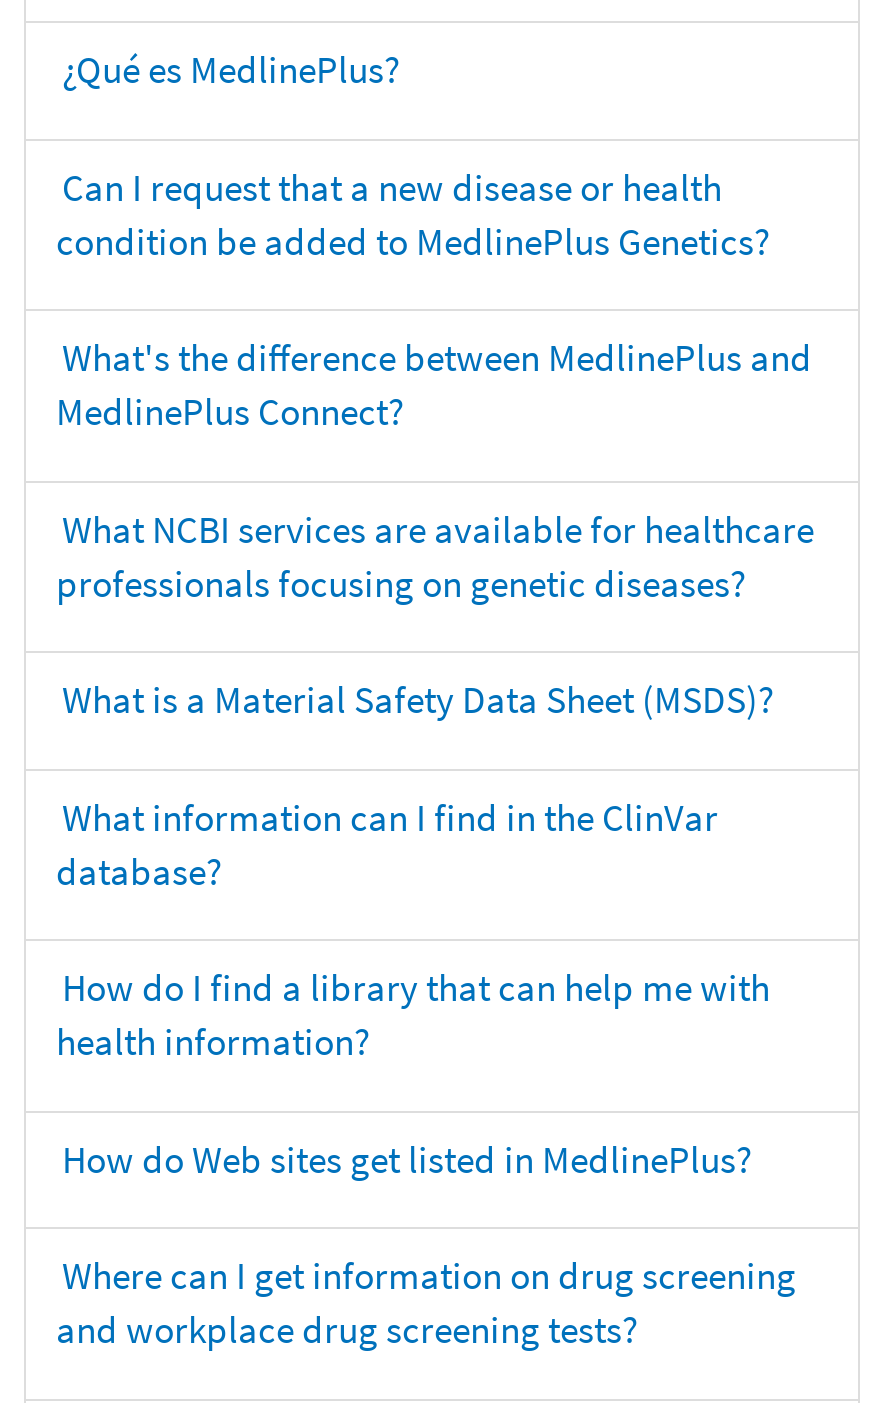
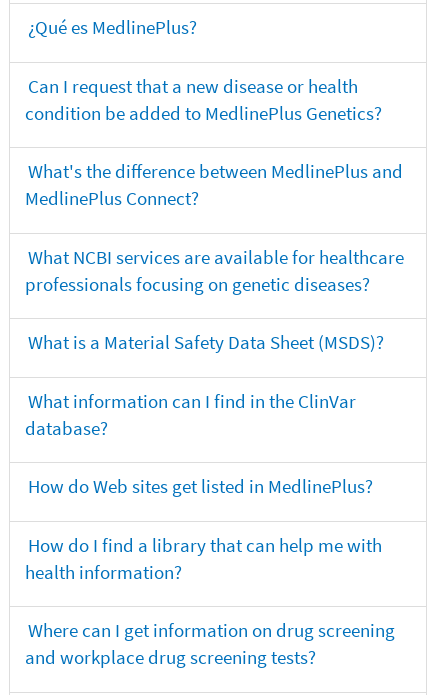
moved down: How do I find a library that can help me with | health information?

moved up: How do Web sites get listed in MedlinePlus?
